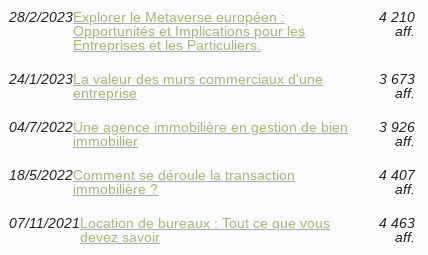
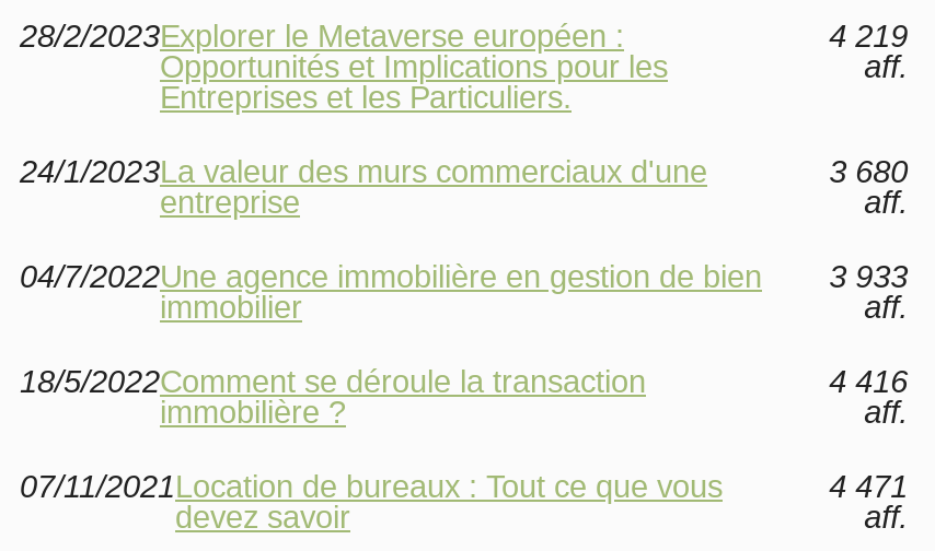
- 4 210
+ 4 219

- 3 673
+ 3 680

- 04/7/2022Une agence immobilière en gestion de bien 3 926
+ 04/7/2022Une agence immobilière en gestion de bien 3 933

- 4 407
+ 4 416

- 4 463
+ 4 471
